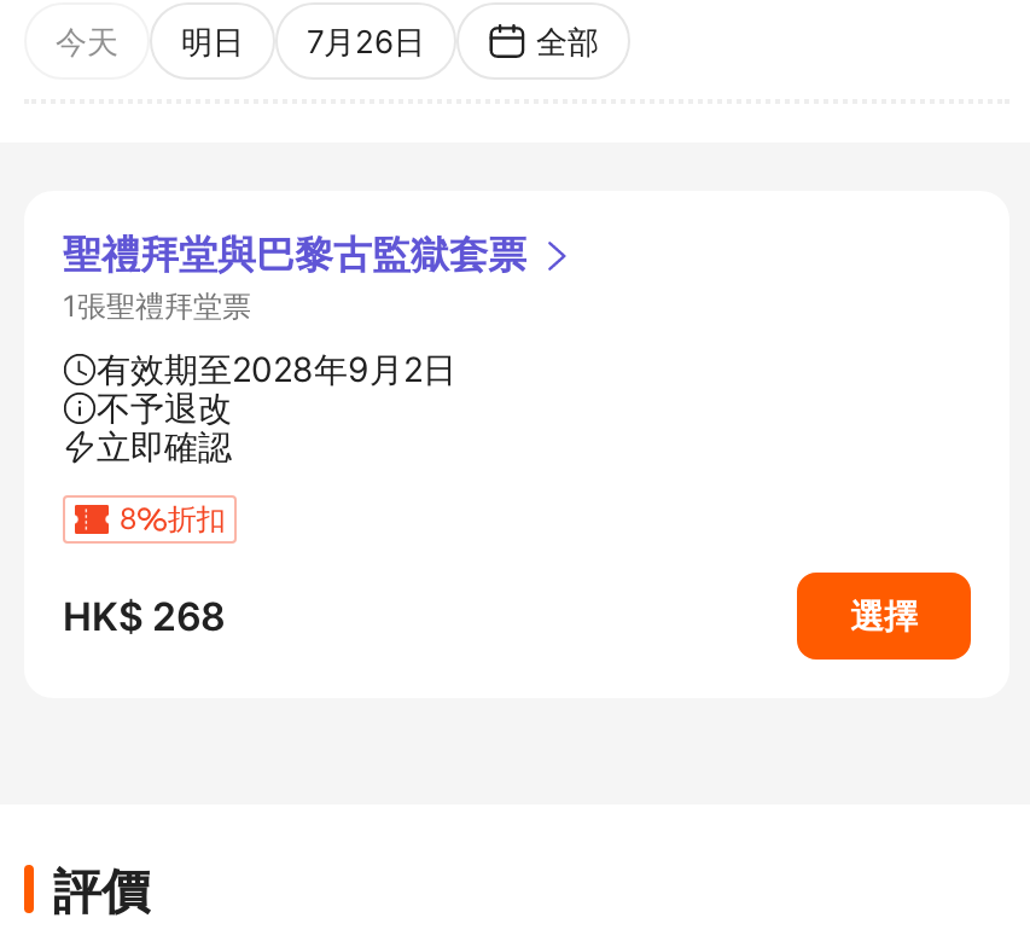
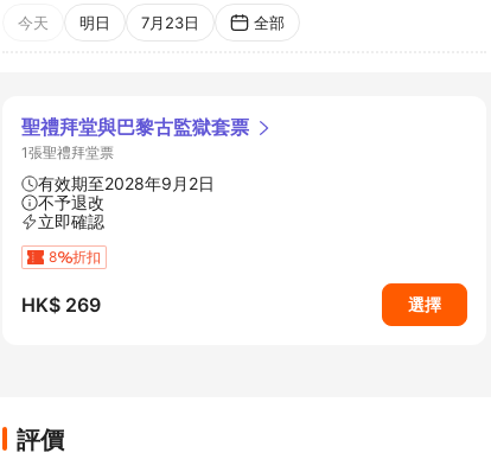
- 今天 明日 7月26日
+ 今天 明日 7月23日

- HK$ 268
+ HK$ 269
